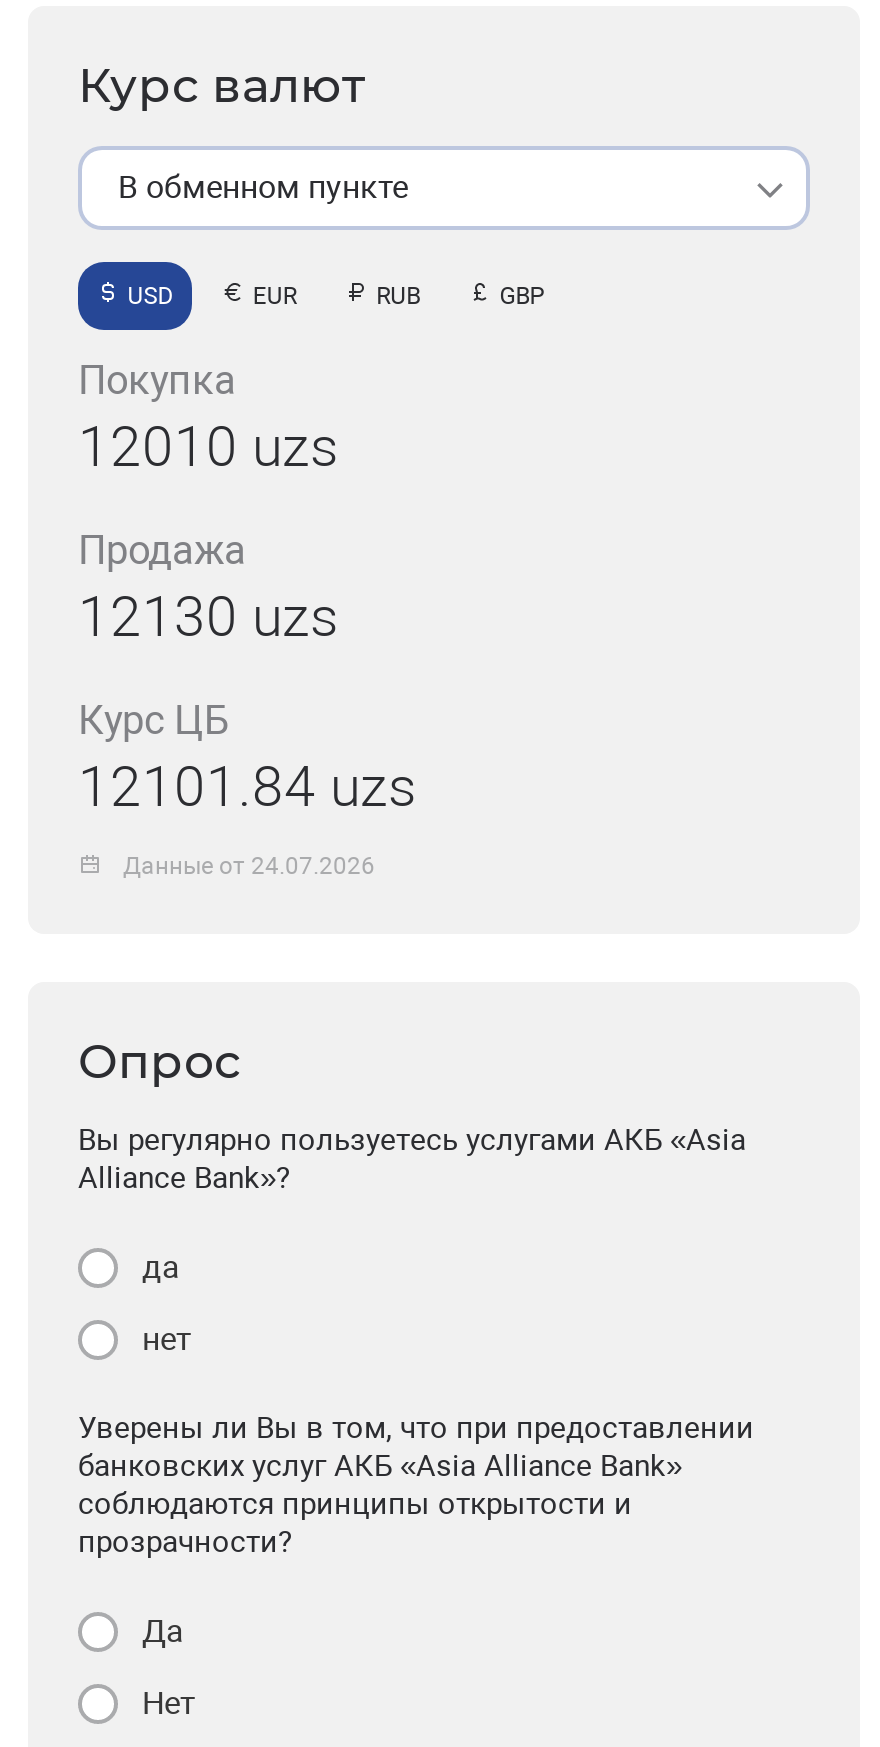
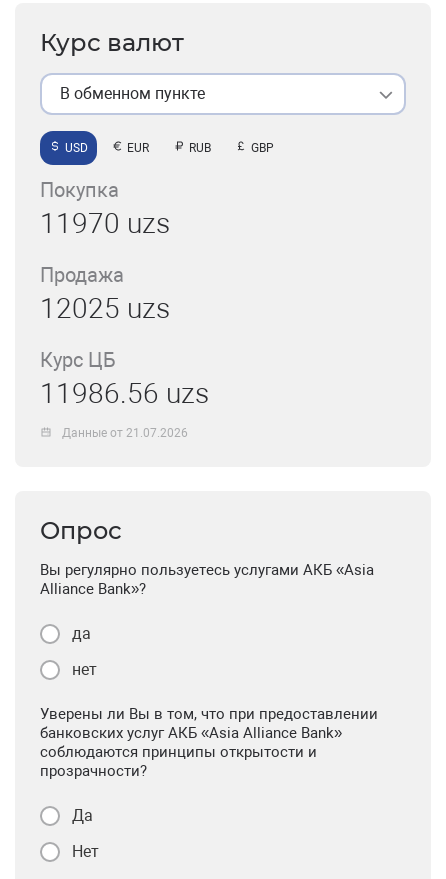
- 12010 uzs
+ 11970 uzs

- 12130 uzs
+ 12025 uzs

- 12101.84 uzs
+ 11986.56 uzs

- Данные от 24.07.2026
+ Данные от 21.07.2026
